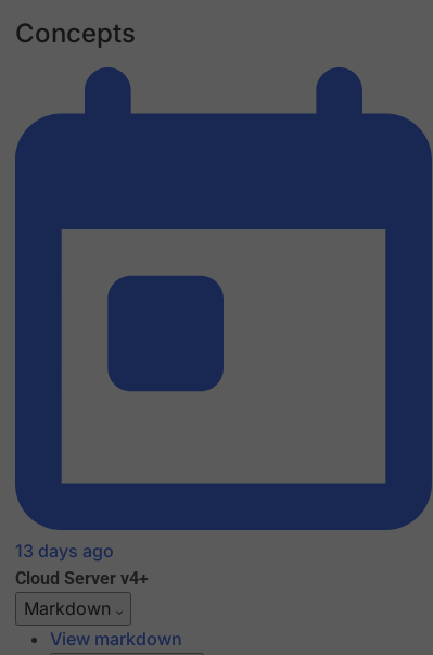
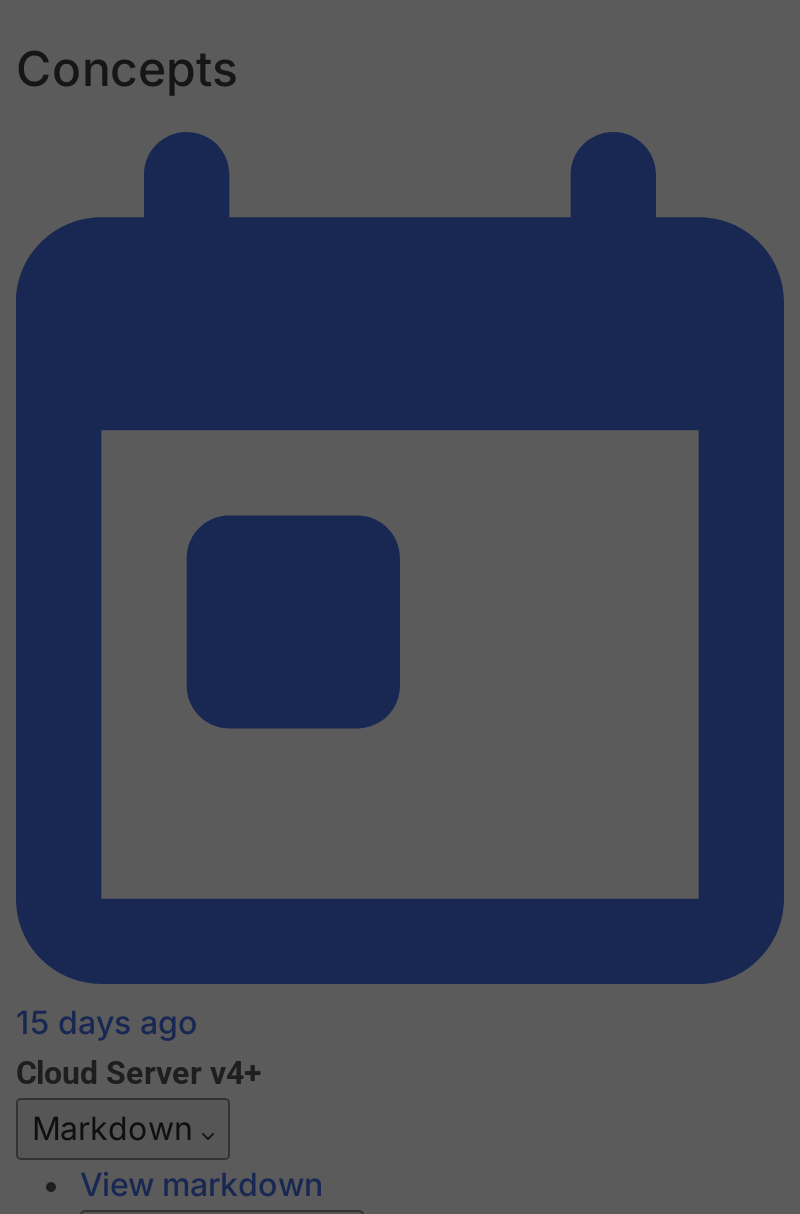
- 13 days ago
+ 15 days ago
